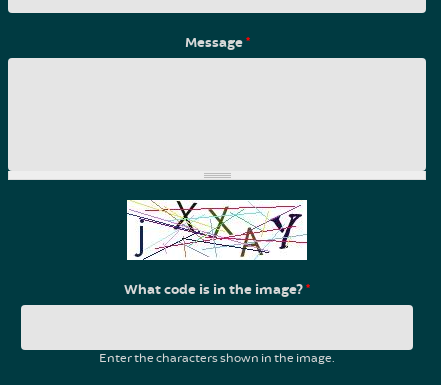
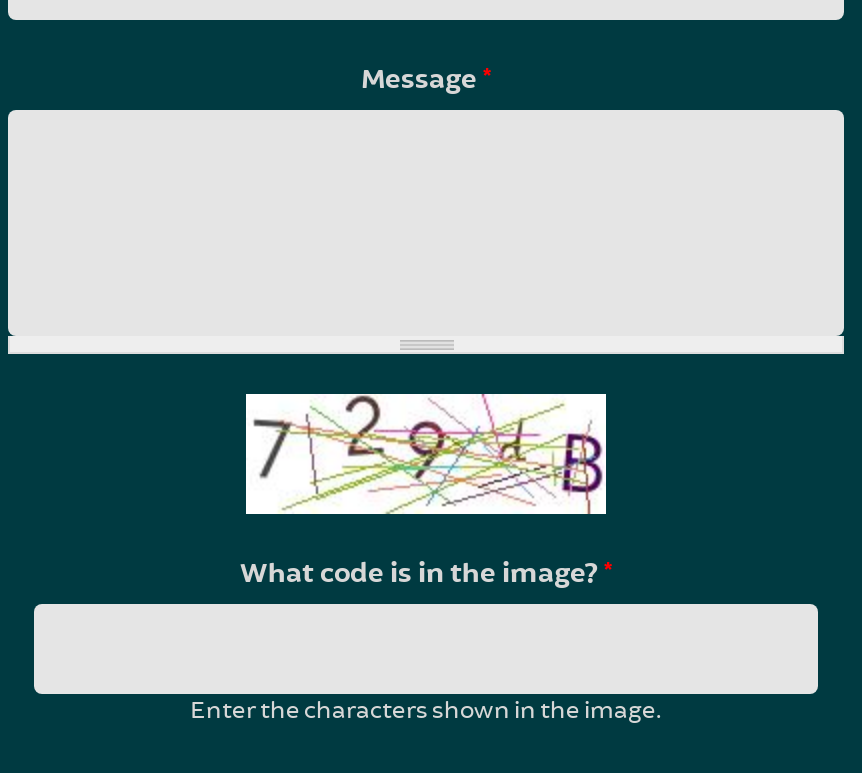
- [image]
+ [image]
